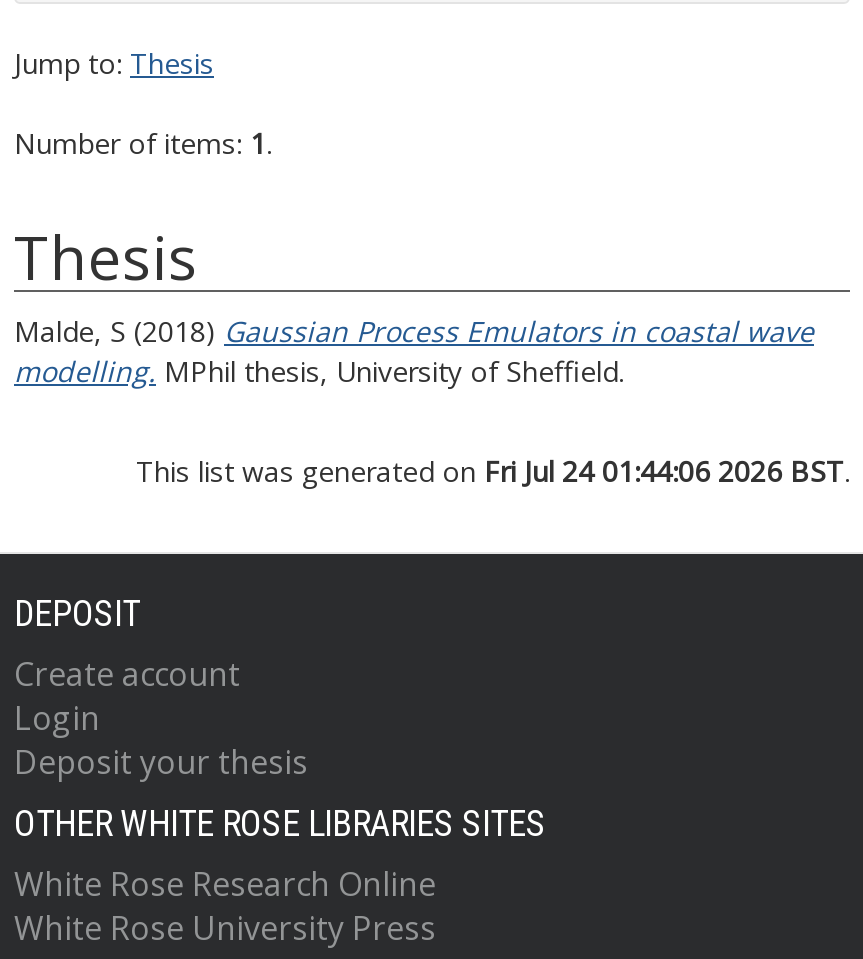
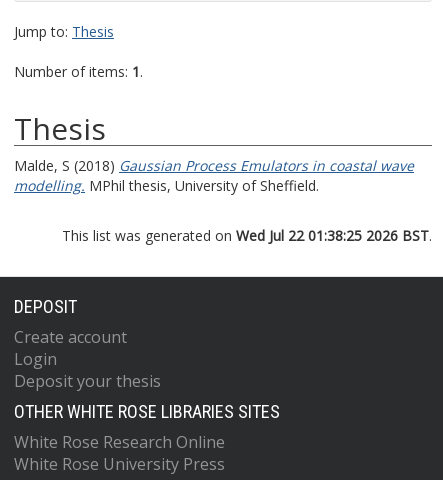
- This list was generated on Fri Jul 24 01:44:06 2026 BST.
+ This list was generated on Wed Jul 22 01:38:25 2026 BST.
